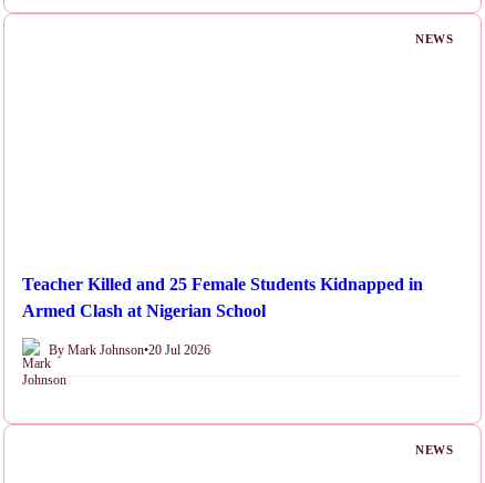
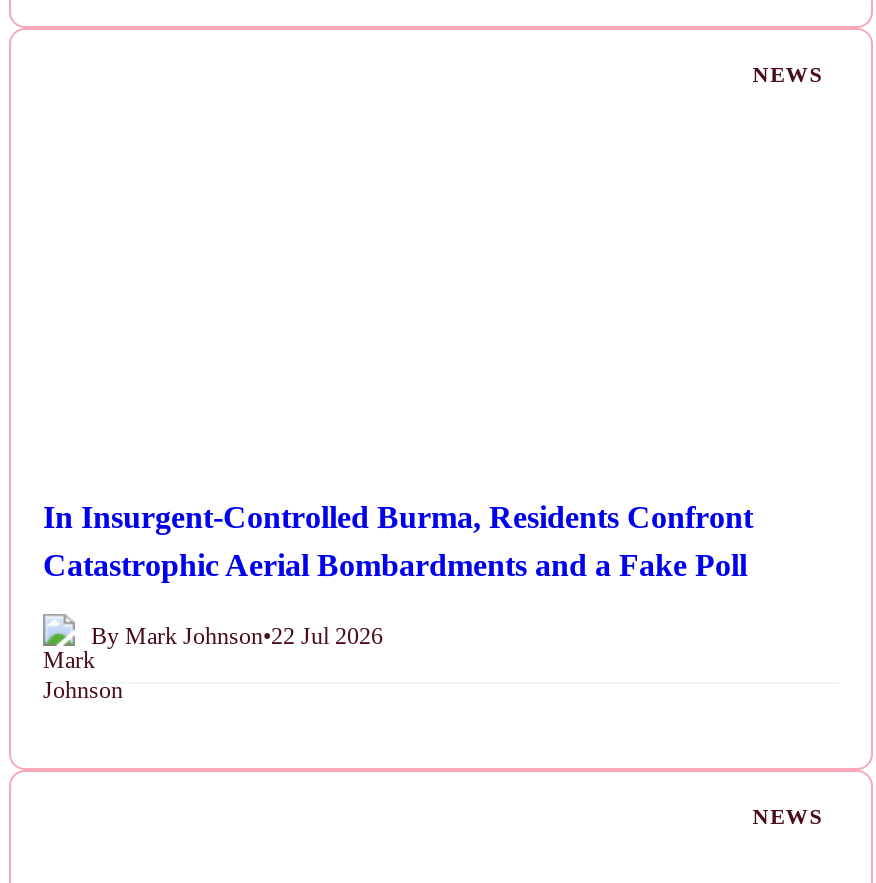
- Teacher Killed and 25 Female Students Kidnapped in
- Armed Clash at Nigerian School
+ In Insurgent-Controlled Burma, Residents Confront
+ Catastrophic Aerial Bombardments and a Fake Poll

- By Mark Johnson•20 Jul 2026
+ By Mark Johnson•22 Jul 2026
